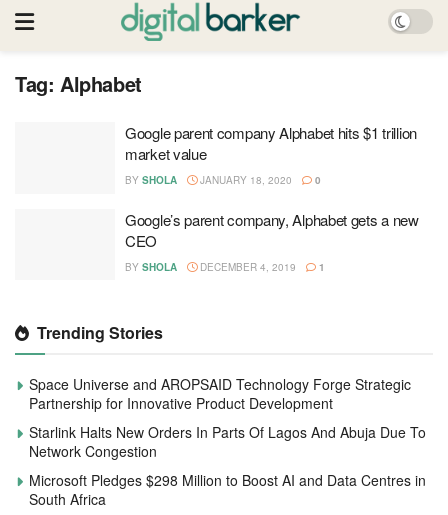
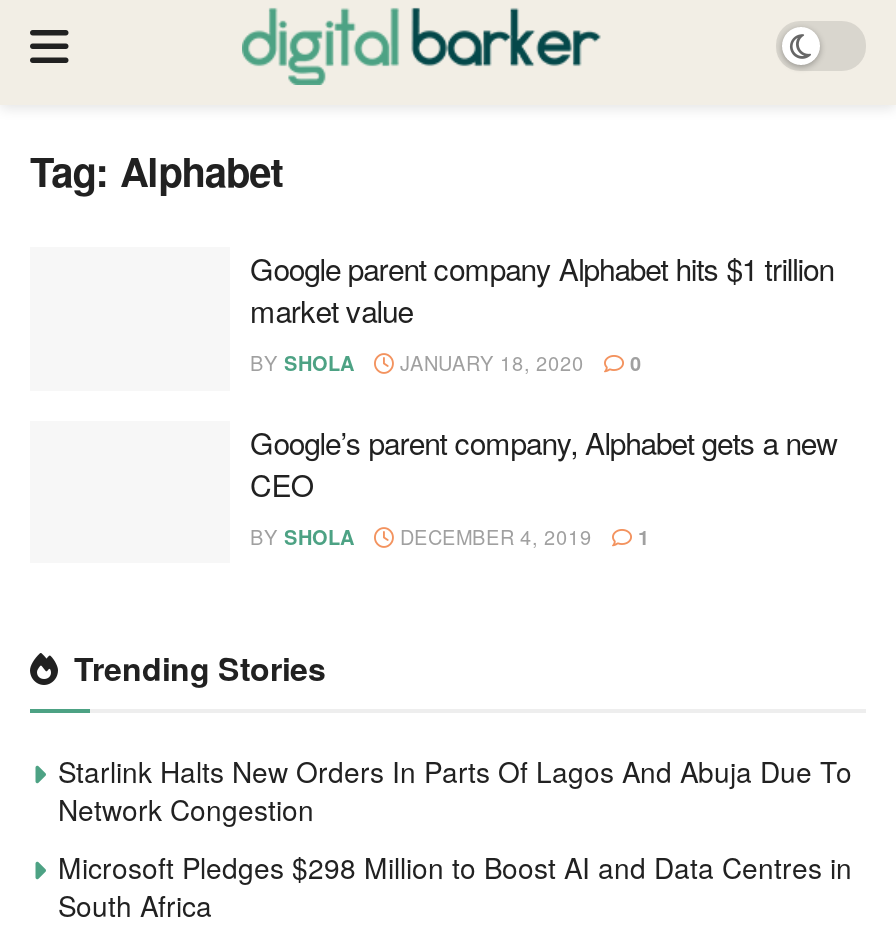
- Space Universe and AROPSAID Technology Forge Strategic
- Partnership for Innovative Product Development
